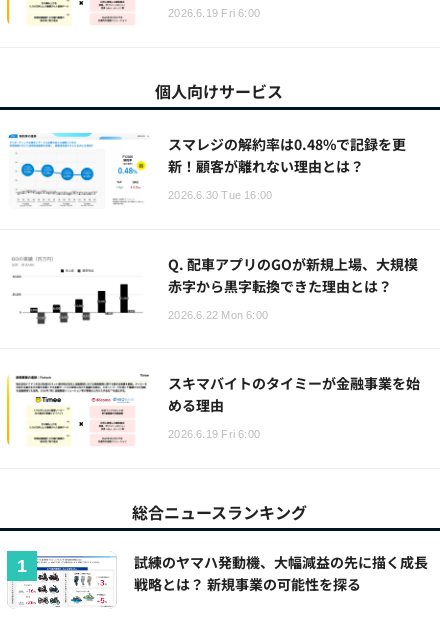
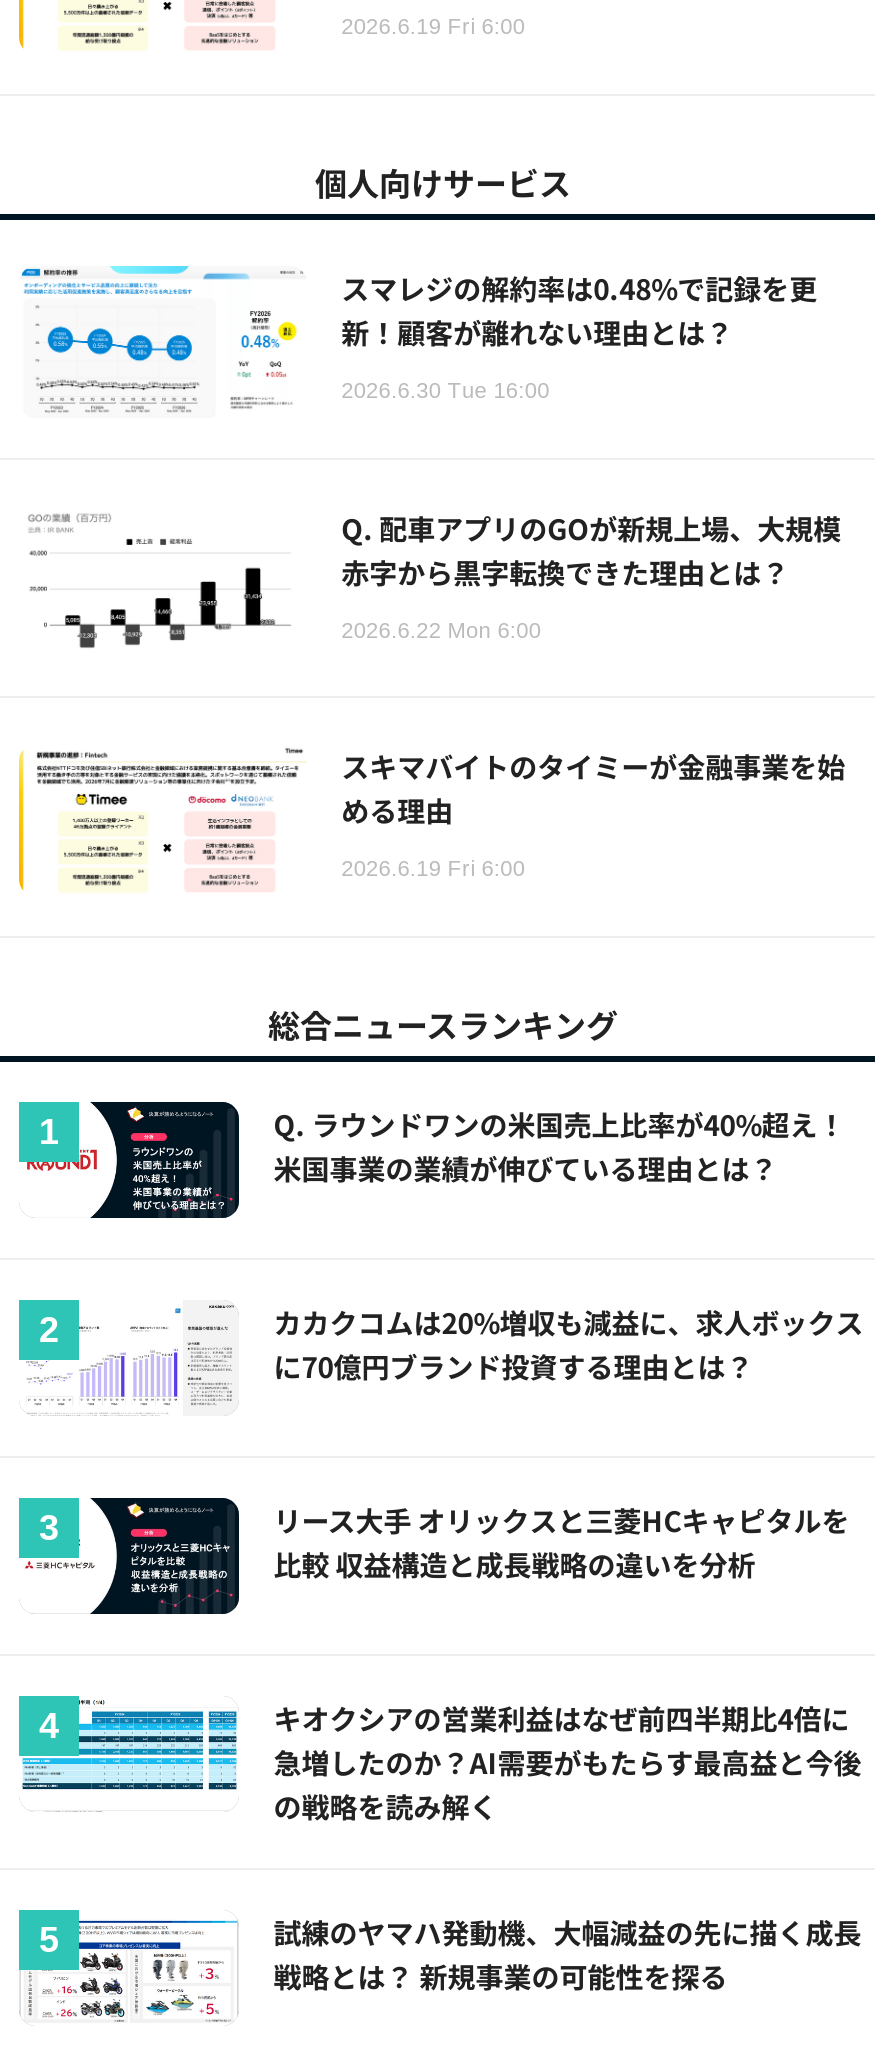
+ [image]
+ カカクコムは20%増収も減益に、求人ボックス
+ に70億円ブランド投資する理由とは？

+ [image]
+ リース大手 オリックスと三菱HCキャピタルを
+ 比較 収益構造と成長戦略の違いを分析

+ [image]
+ キオクシアの営業利益はなぜ前四半期比4倍に
+ 急増したのか？AI需要がもたらす最高益と今後
+ の戦略を読み解く

+ [image]
+ Q. ラウンドワンの米国売上比率が40%超え！
+ 米国事業の業績が伸びている理由とは？
